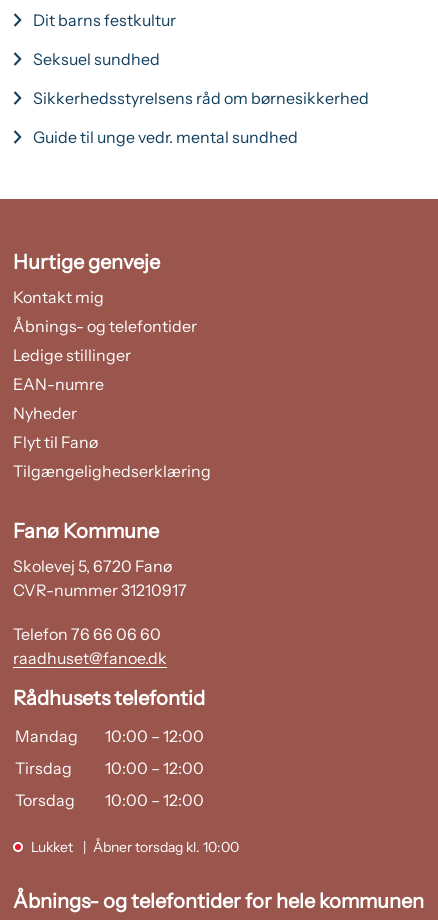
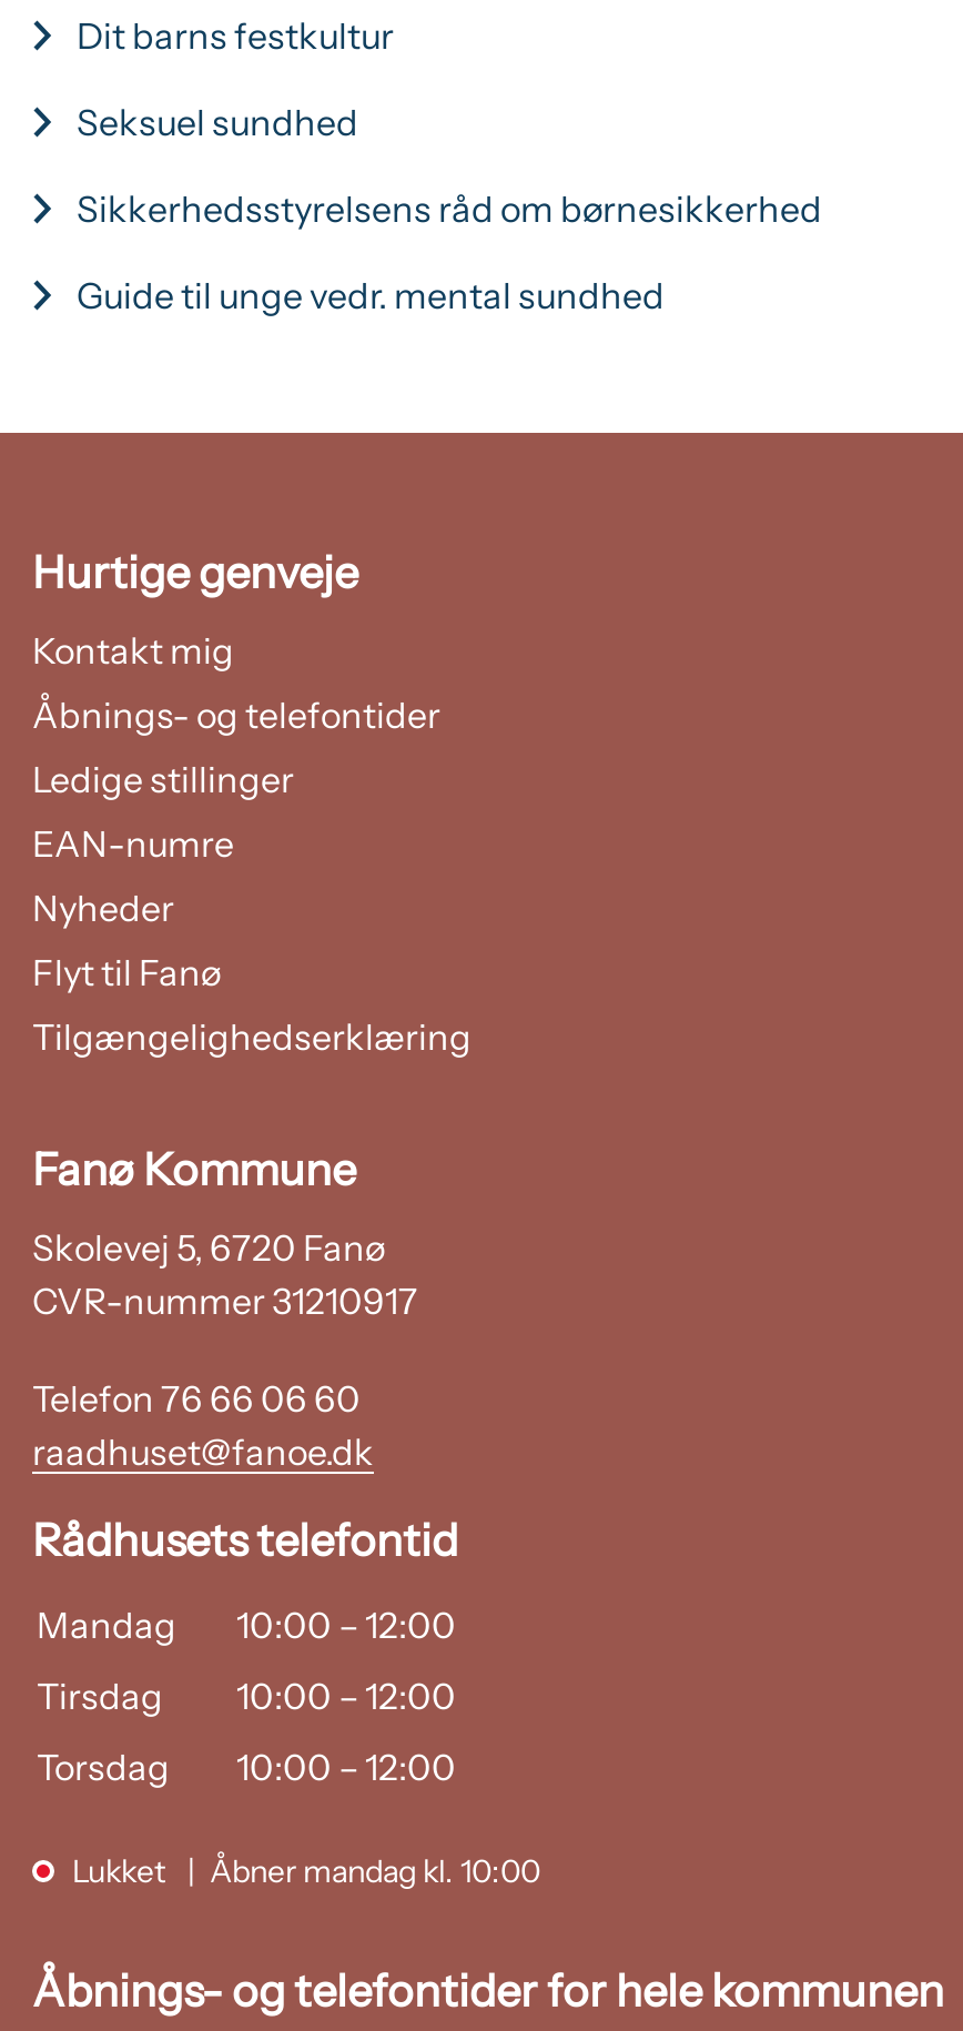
- Åbner torsdag kl. 10:00
+ Åbner mandag kl. 10:00
